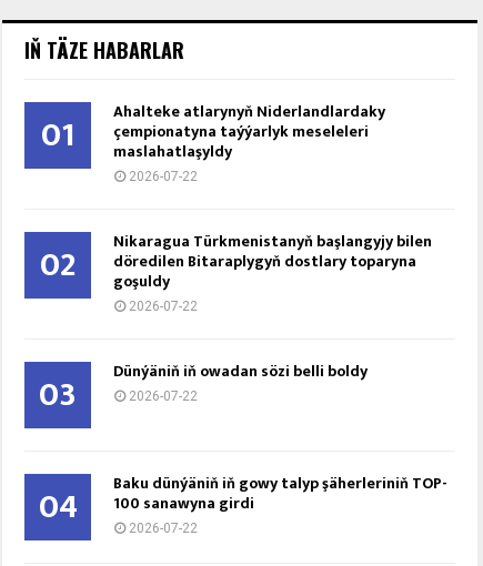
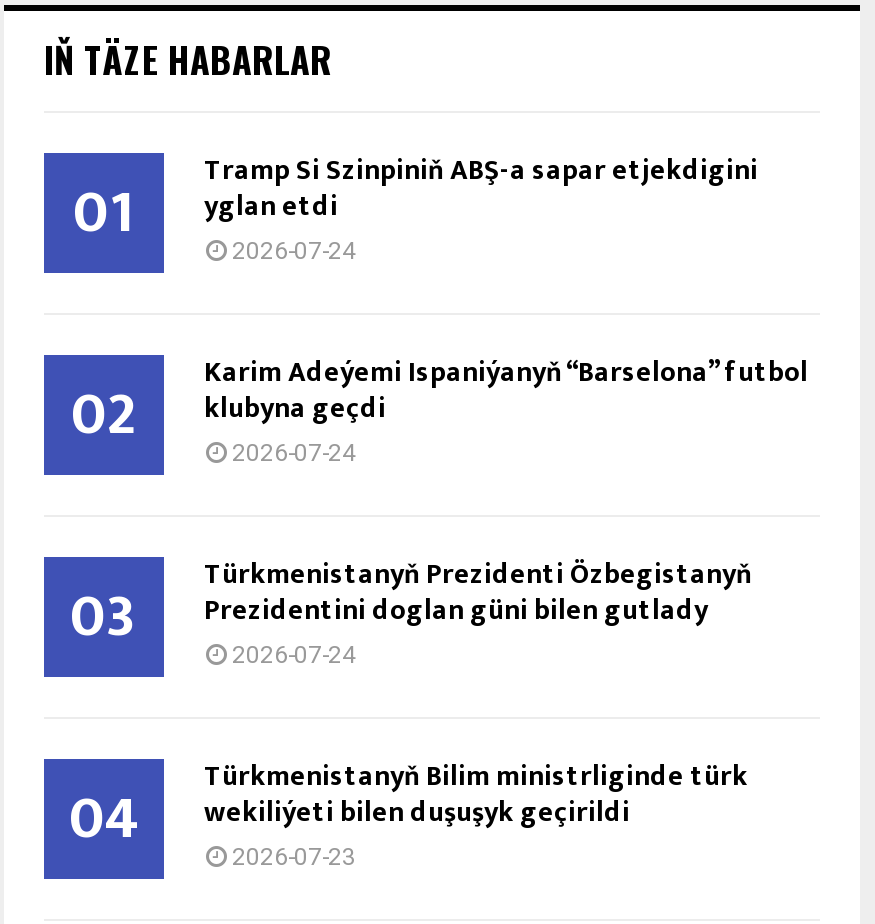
- Ahalteke atlarynyň Niderlandlardaky
- çempionatyna taýýarlyk meseleleri
- maslahatlaşyldy
- 2026-07-22
+ Tramp Si Szinpiniň ABŞ-a sapar etjekdigini
+ yglan etdi
+ 2026-07-24

- Nikaragua Türkmenistanyň başlangyjy bilen
- döredilen Bitaraplygyň dostlary toparyna
- goşuldy
- 2026-07-22
+ Karim Adeýemi Ispaniýanyň “Barselona” futbol
+ klubyna geçdi
+ 2026-07-24

- Dünýäniň iň owadan sözi belli boldy
- 2026-07-22
+ Türkmenistanyň Prezidenti Özbegistanyň
+ Prezidentini doglan güni bilen gutlady
+ 2026-07-24

- Baku dünýäniň iň gowy talyp şäherleriniň TOP-
- 100 sanawyna girdi
- 2026-07-22
+ Türkmenistanyň Bilim ministrliginde türk
+ wekiliýeti bilen duşuşyk geçirildi
+ 2026-07-23
